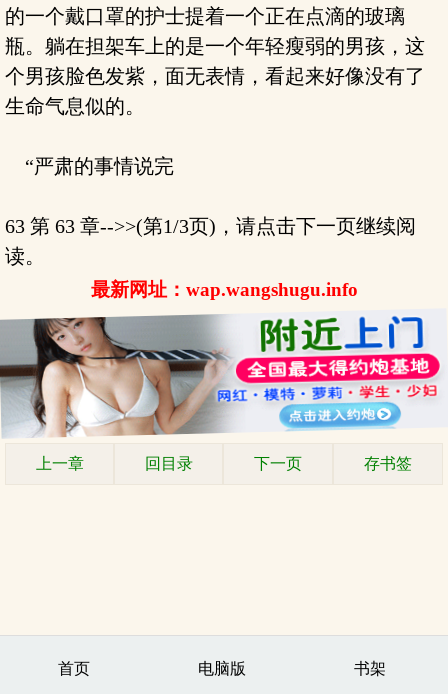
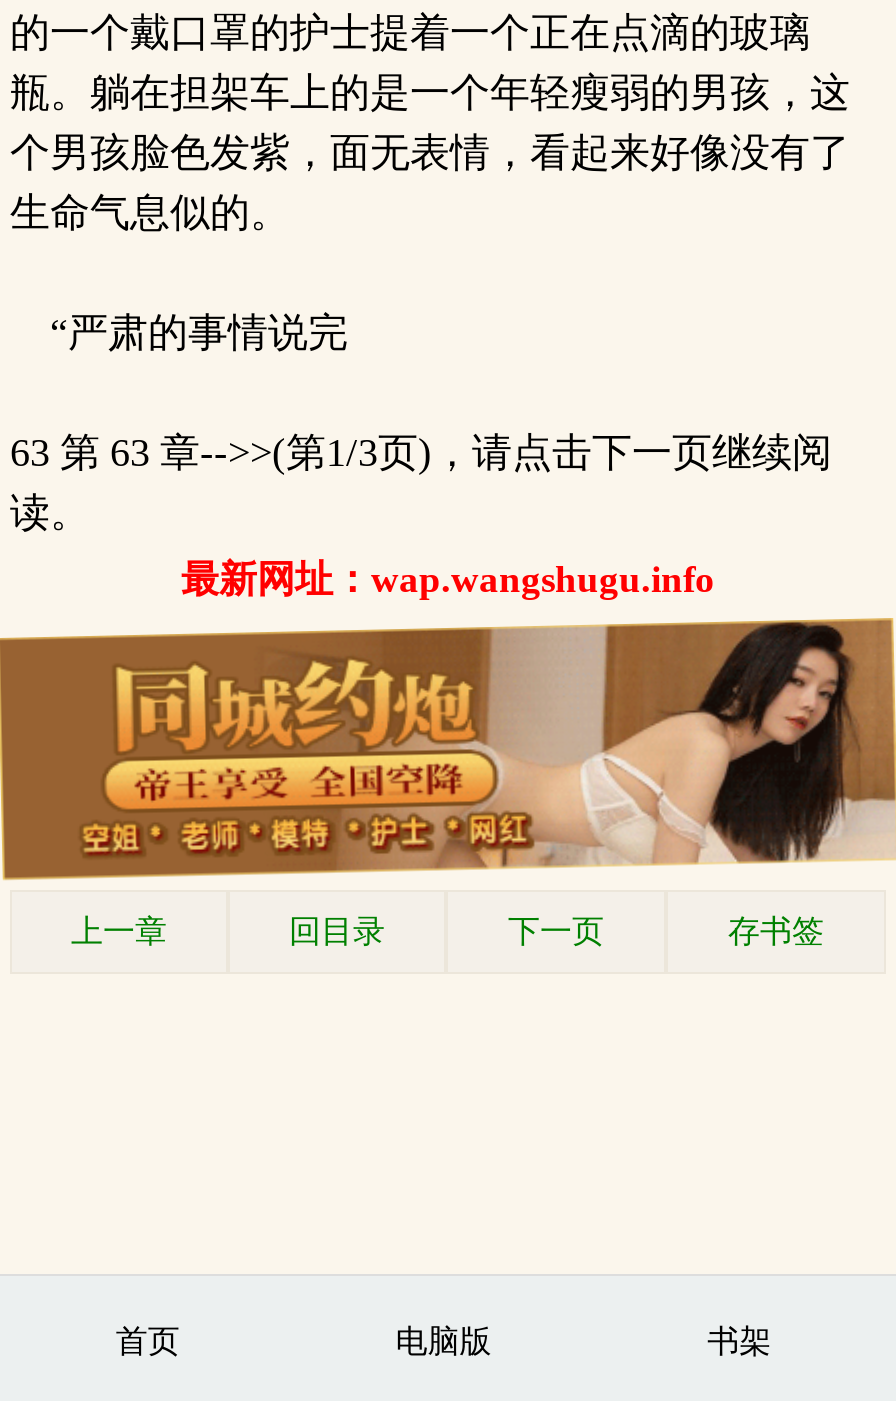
- [image]
+ [image]
